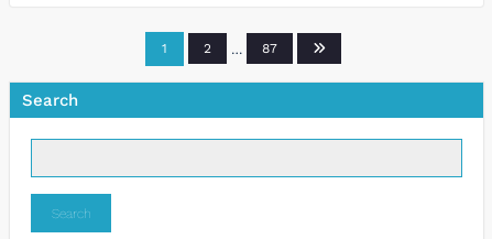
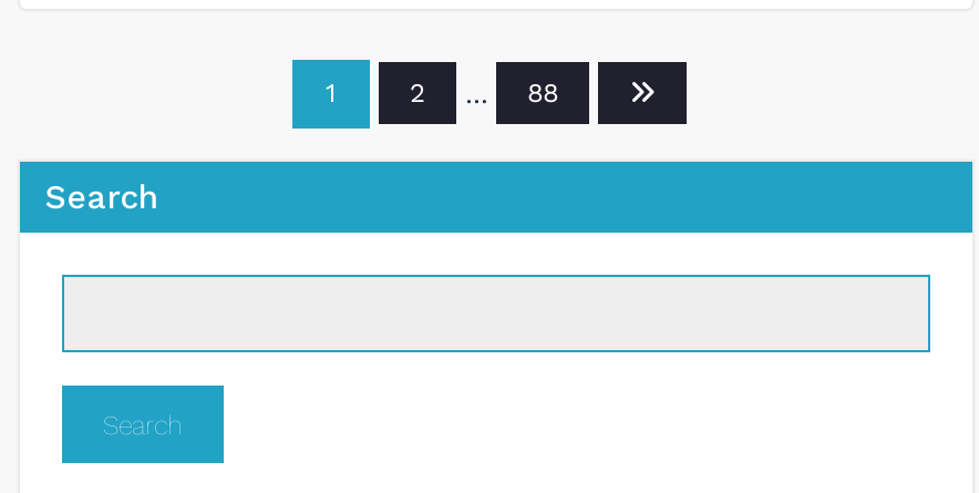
- 87
+ 88
